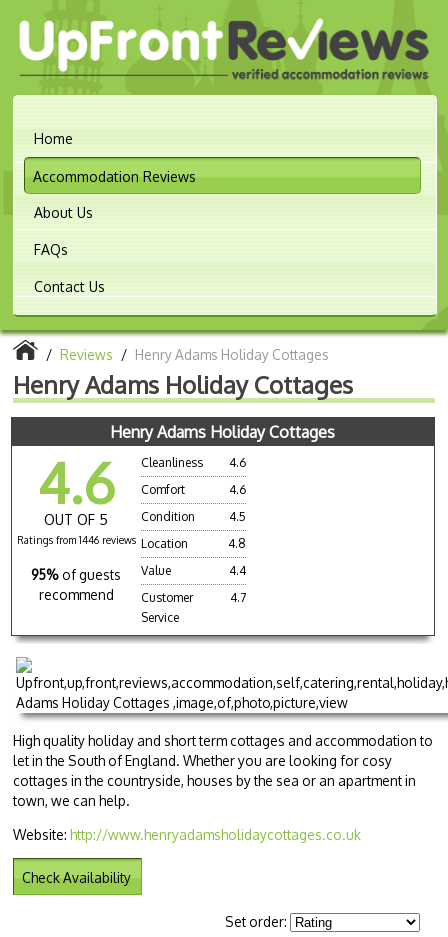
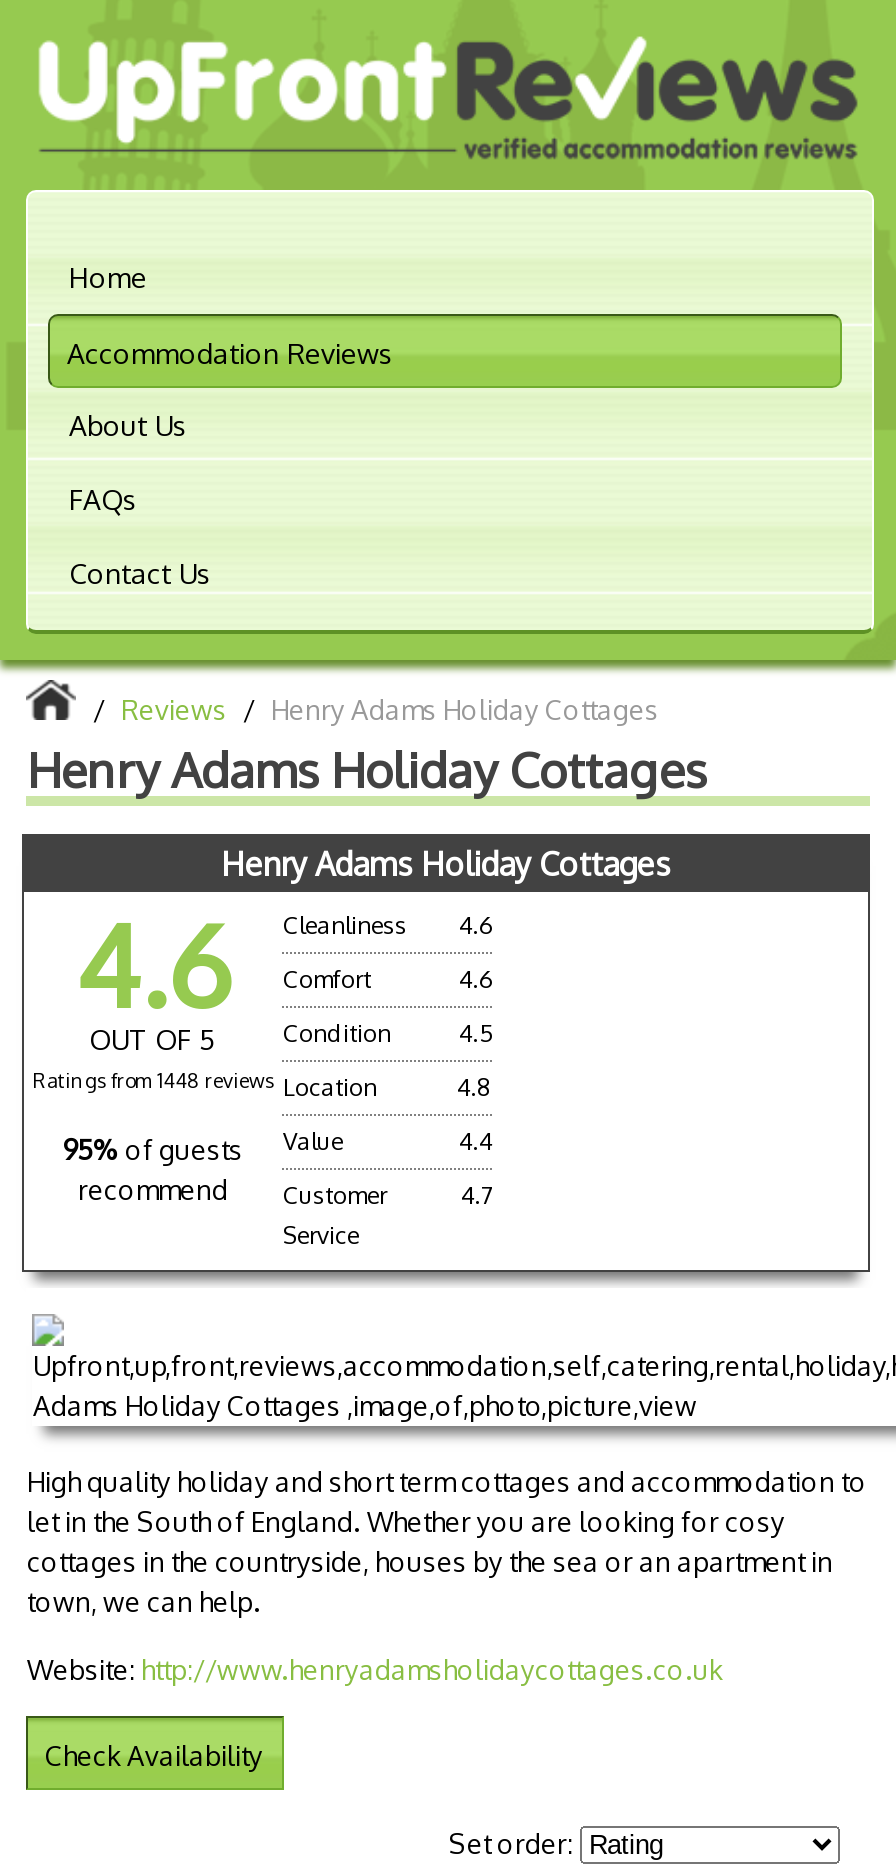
- Ratings from 1446 reviews
+ Ratings from 1448 reviews
